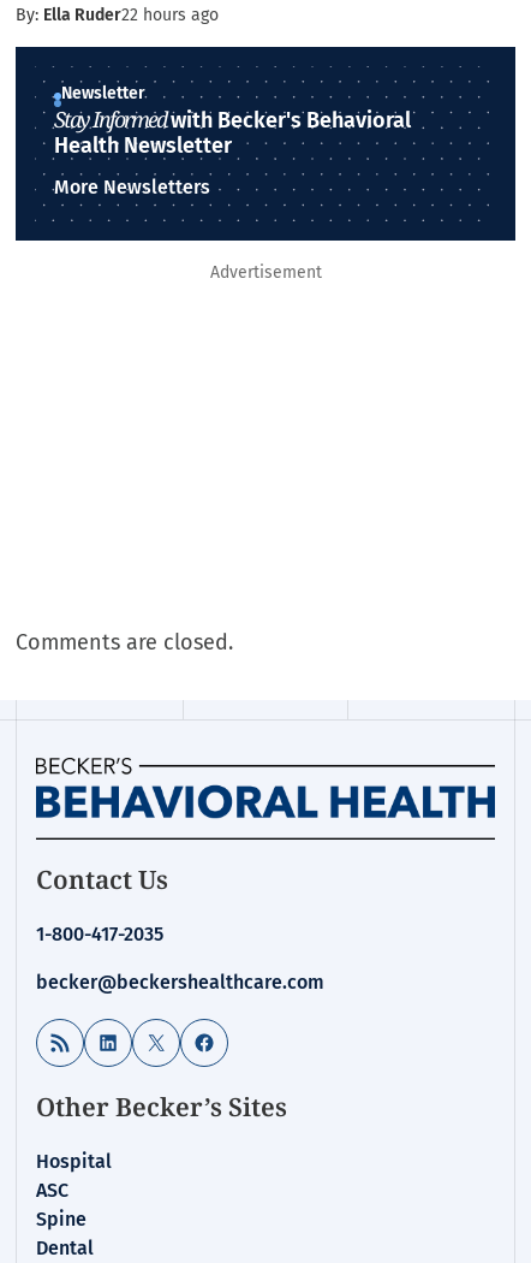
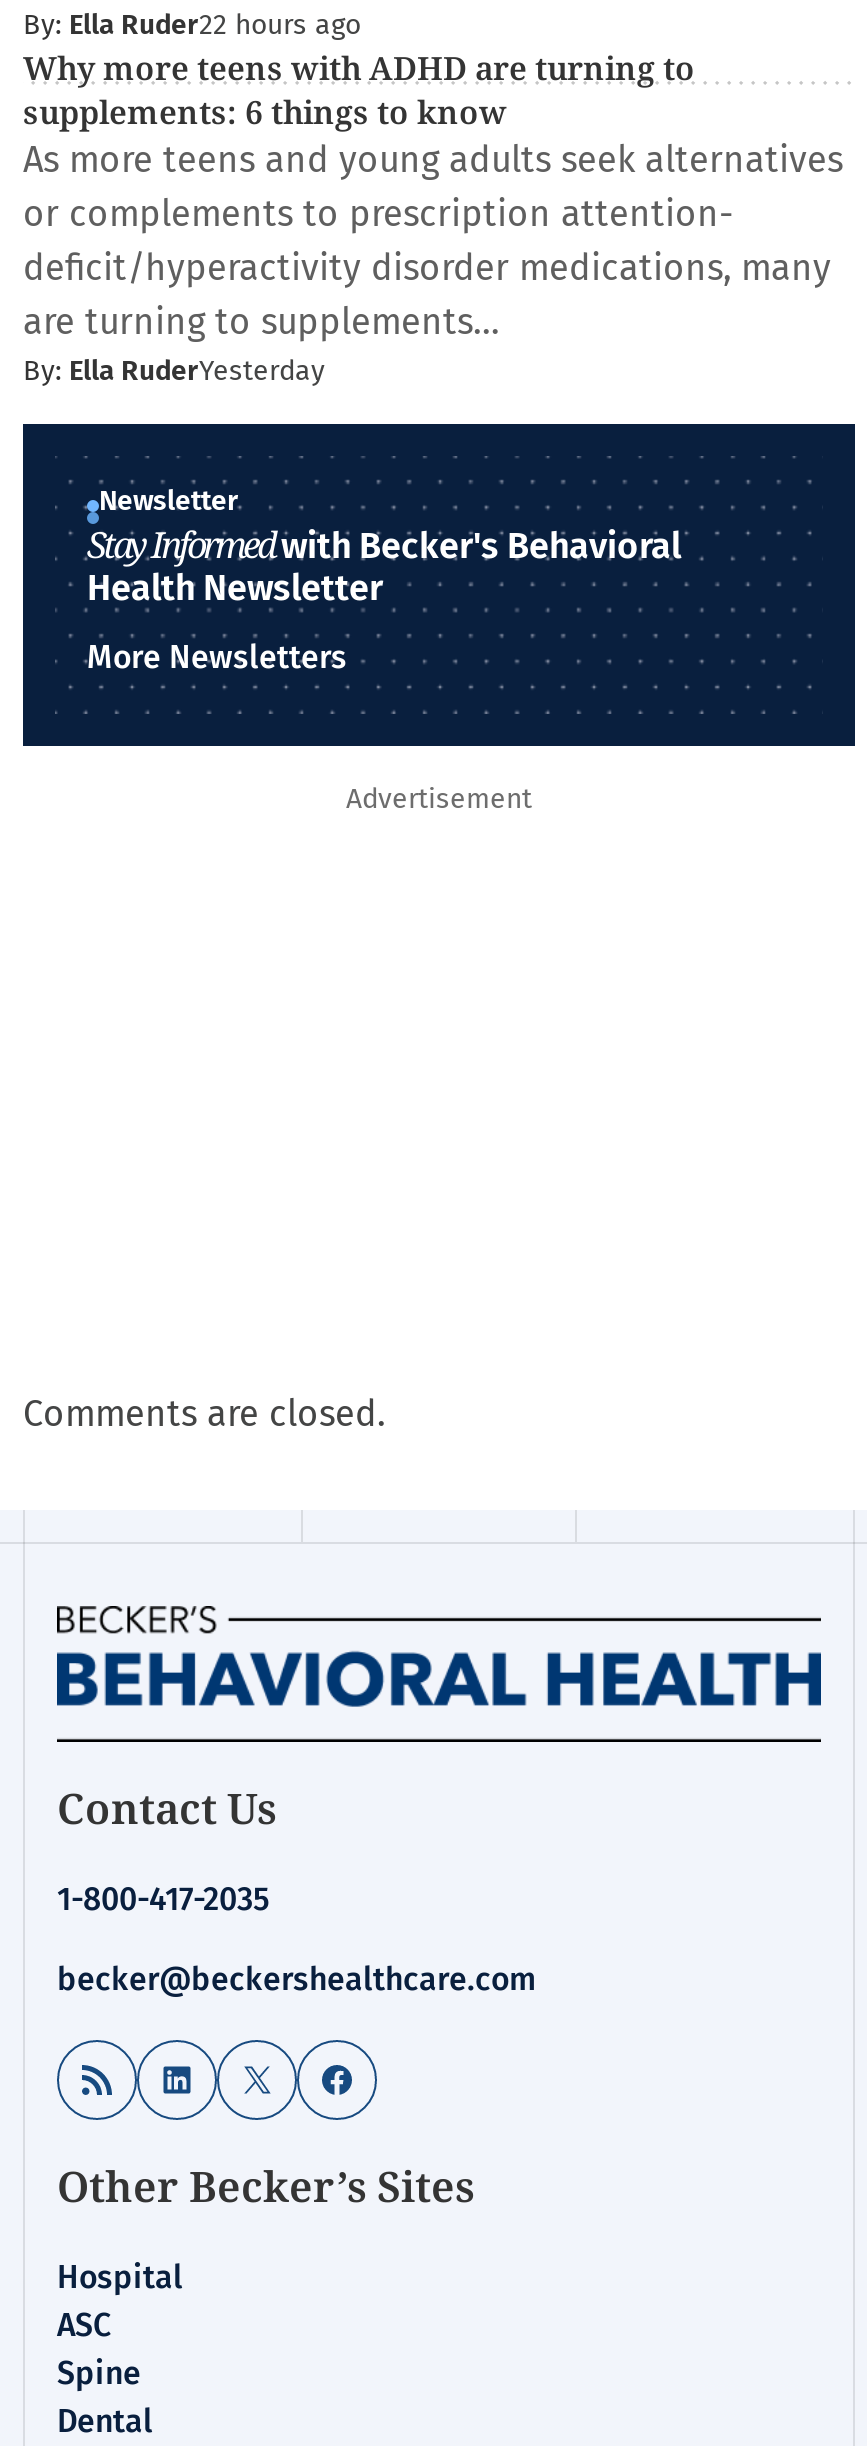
+ Why more teens with ADHD are turning to
+ supplements: 6 things to know
+ As more teens and young adults seek alternatives
+ or complements to prescription attention-
+ deficit/hyperactivity disorder medications, many
+ are turning to supplements…
+ By: Ella RuderYesterday
